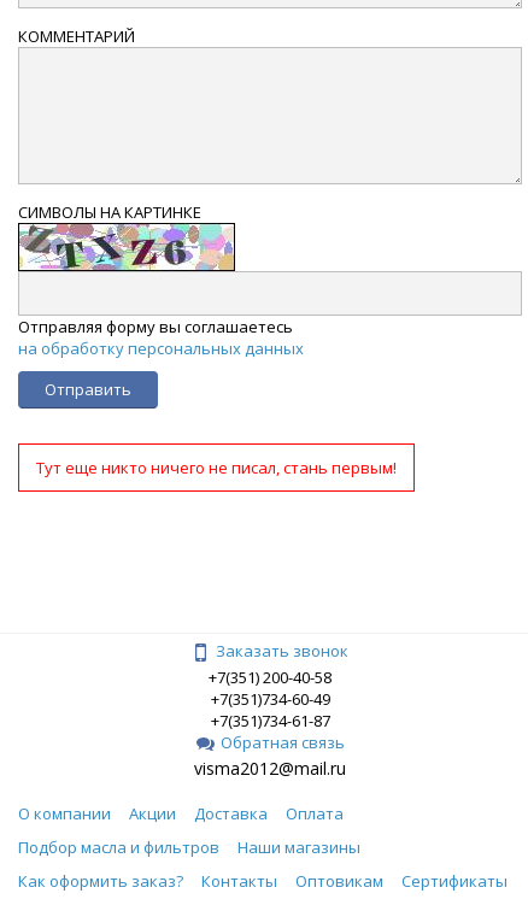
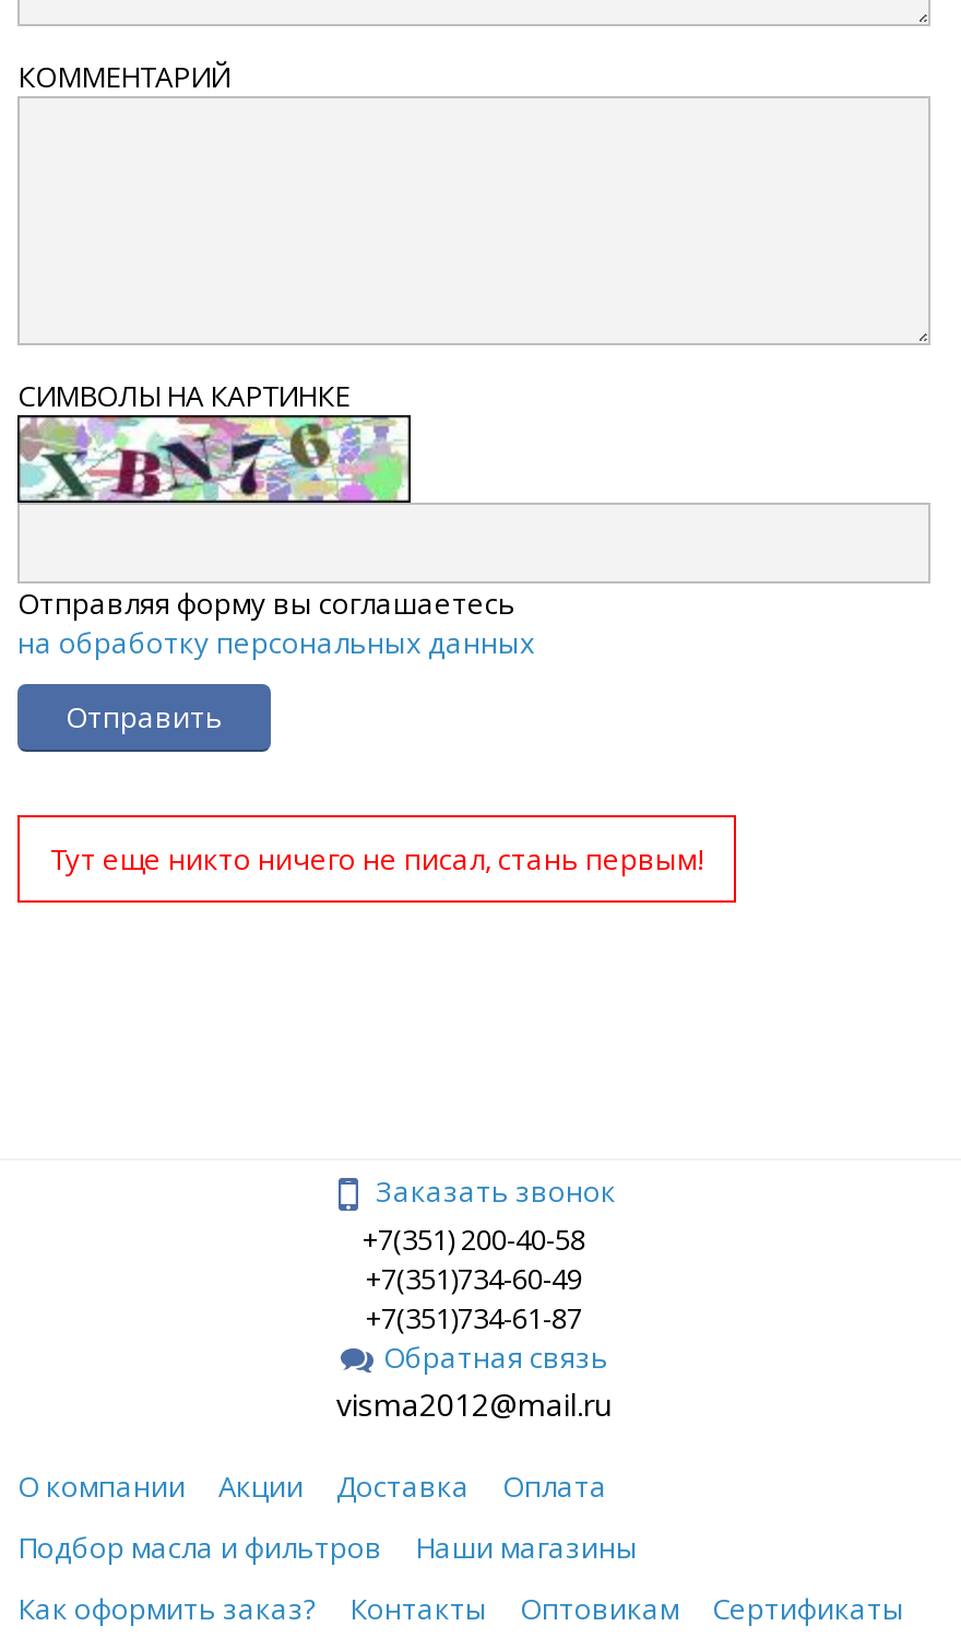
- [image]
+ [image]
